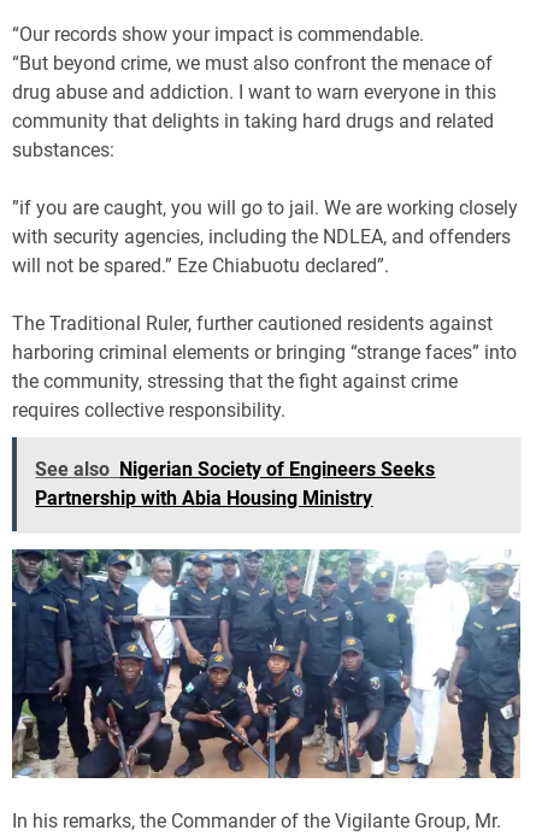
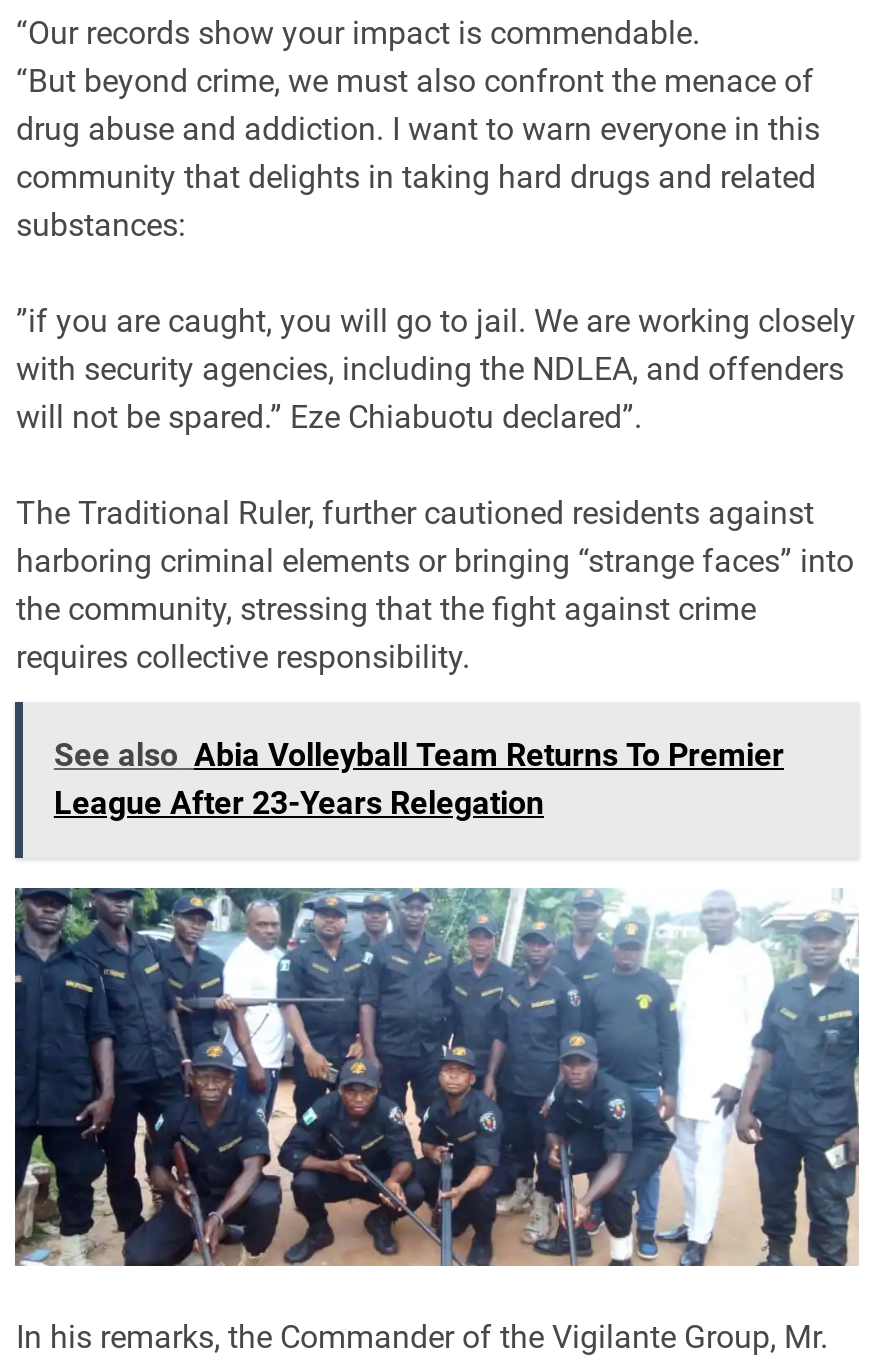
- See also Nigerian Society of Engineers Seeks
- Partnership with Abia Housing Ministry
+ See also Abia Volleyball Team Returns To Premier
+ League After 23-Years Relegation
